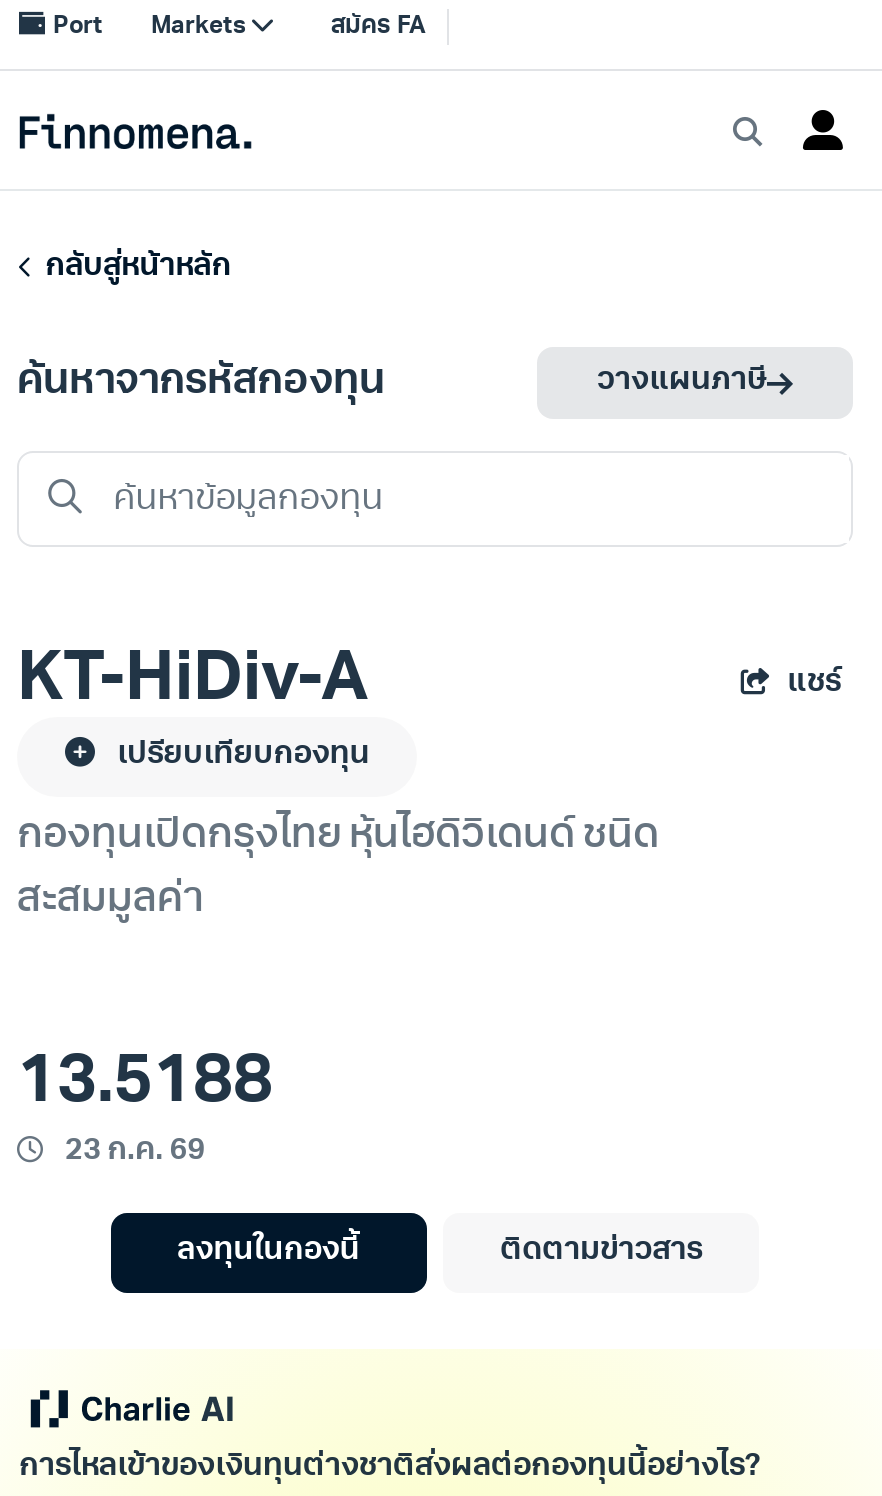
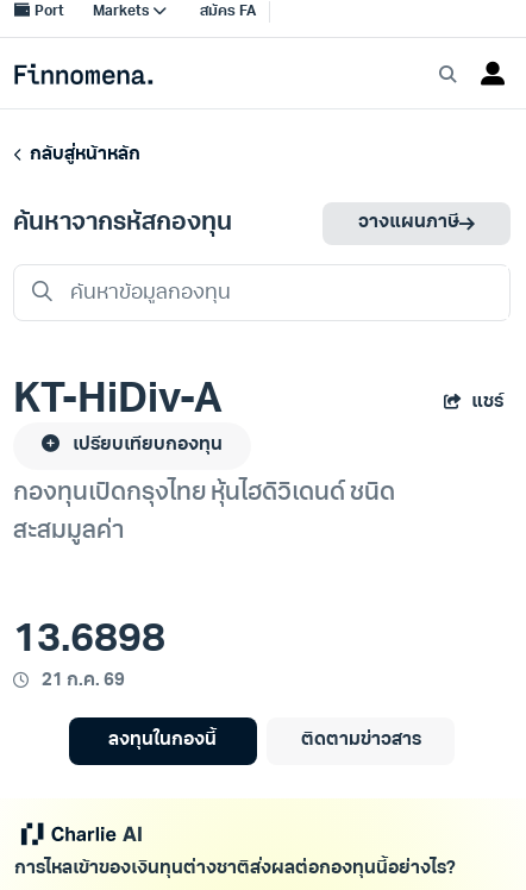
- 13.5188
+ 13.6898

- 23 ก.ค. 69
+ 21 ก.ค. 69
